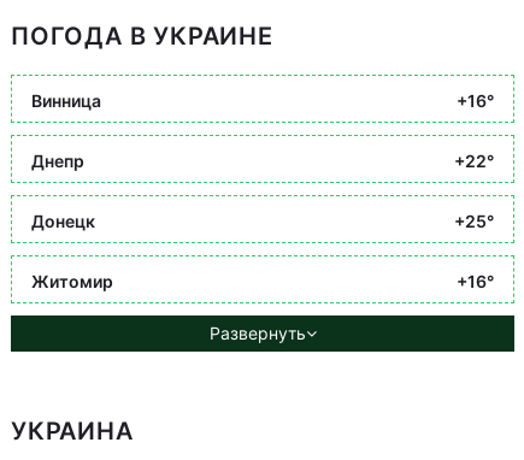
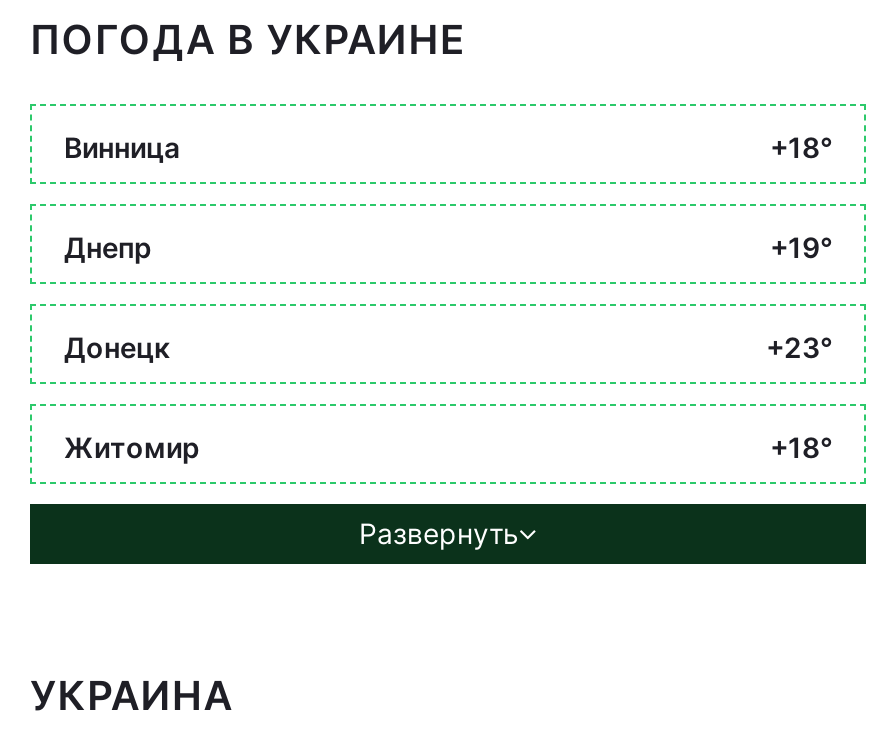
- +16°
+ +18°

- +22°
+ +19°

- +25°
+ +23°

- +16°
+ +18°
